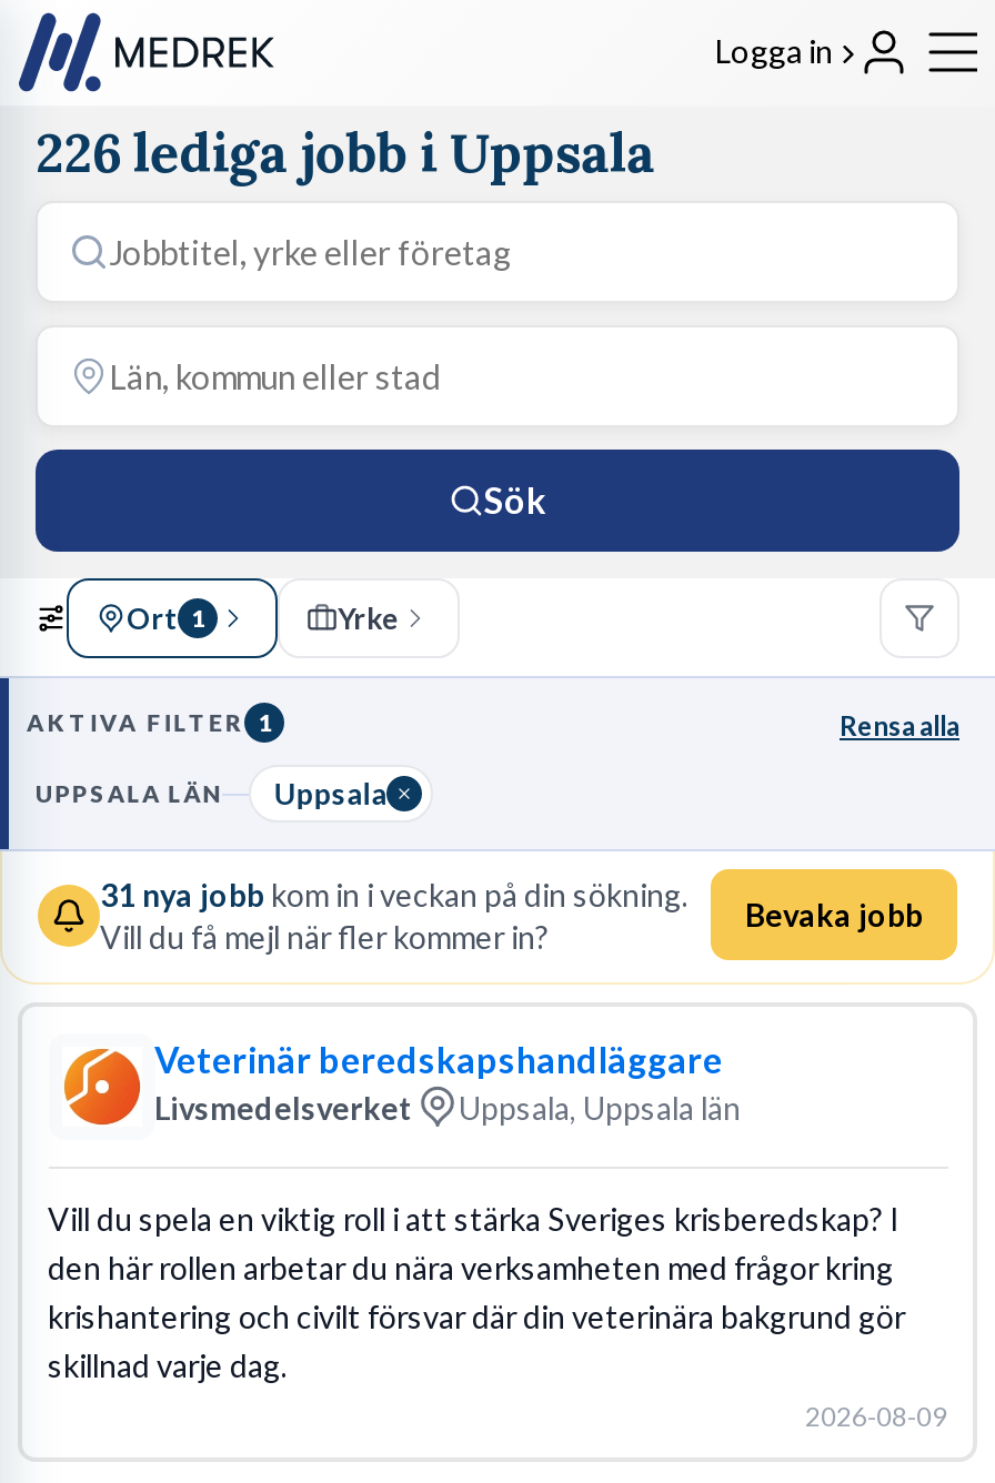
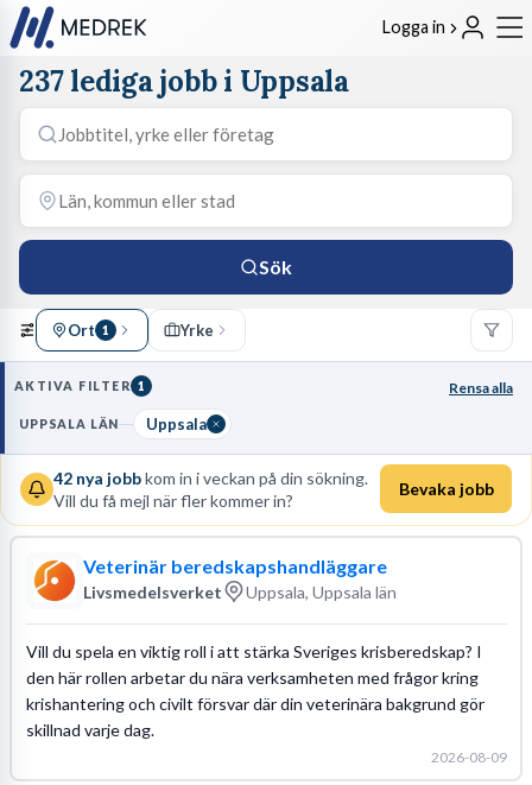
- 226 lediga jobb i Uppsala
+ 237 lediga jobb i Uppsala

- 31 nya jobb kom in i veckan på din sökning.
+ 42 nya jobb kom in i veckan på din sökning.
